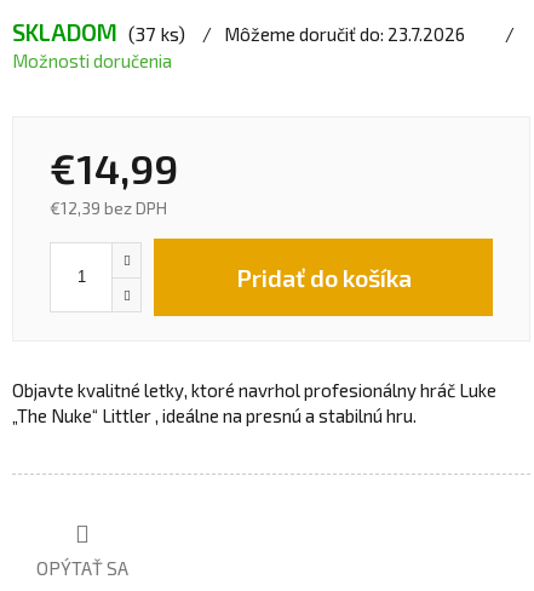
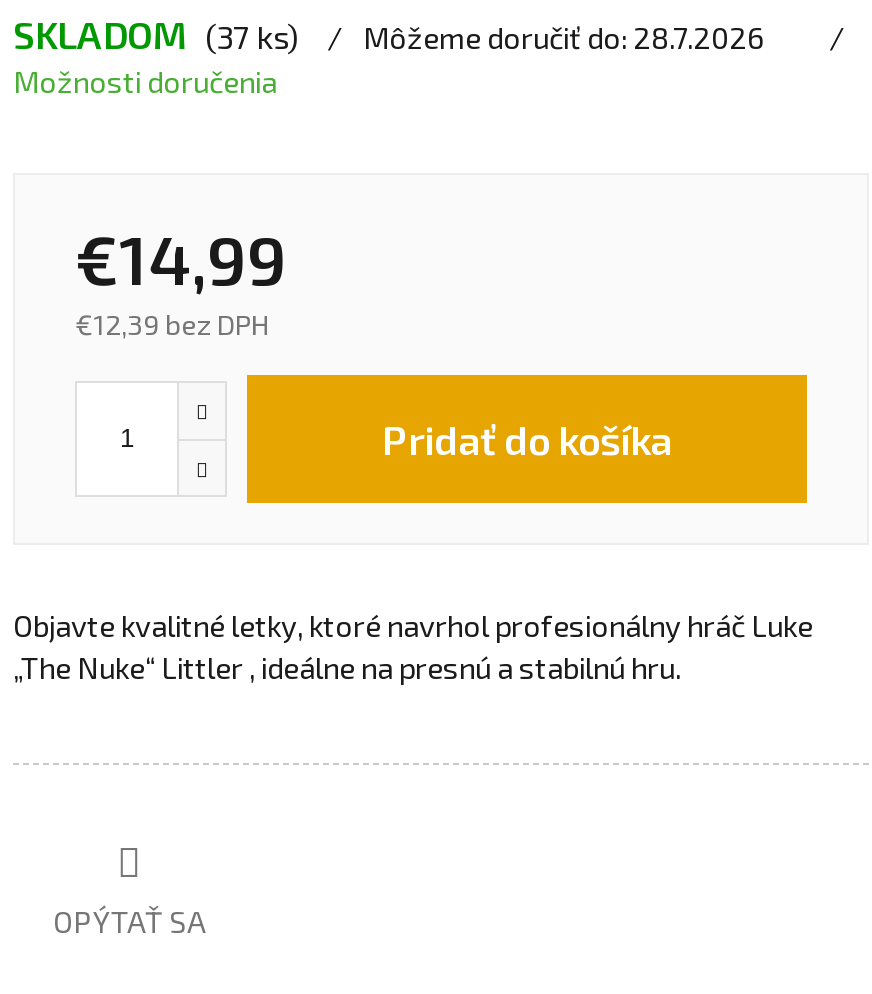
- Môžeme doručiť do: 23.7.2026
+ Môžeme doručiť do: 28.7.2026
